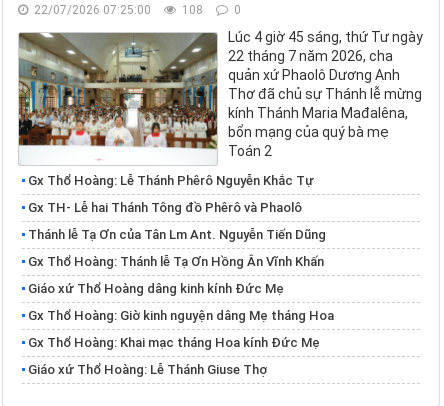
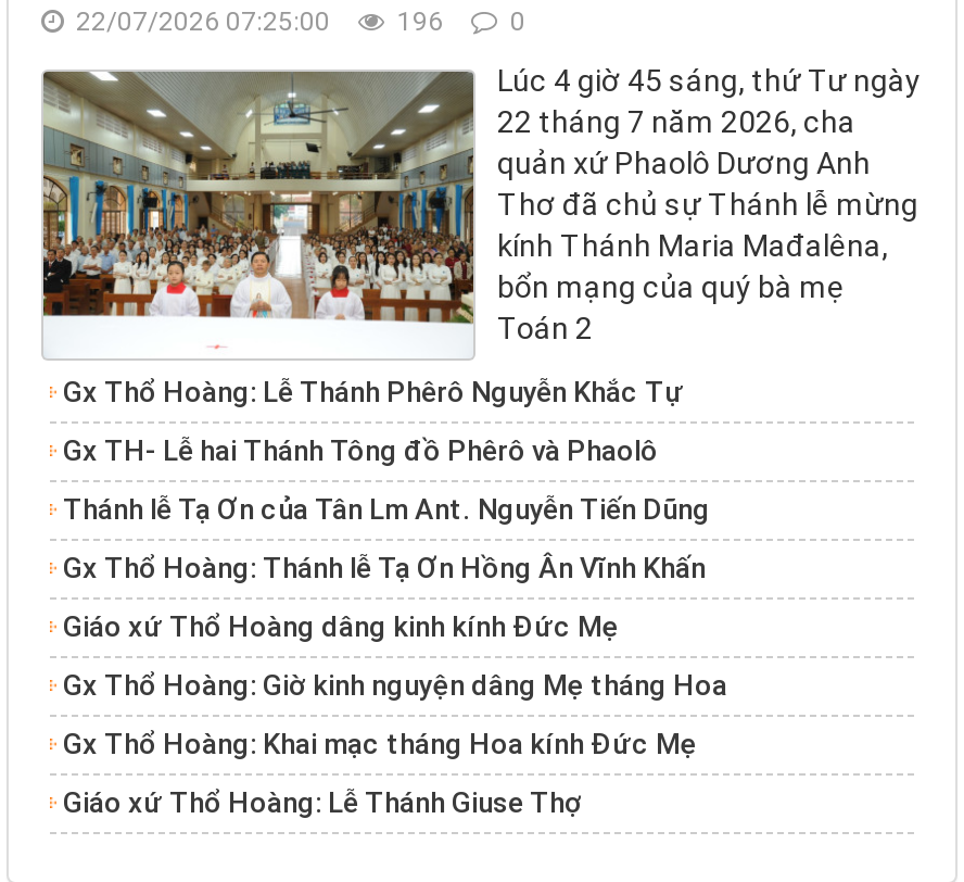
- 22/07/2026 07:25:00 108 0
+ 22/07/2026 07:25:00 196 0
